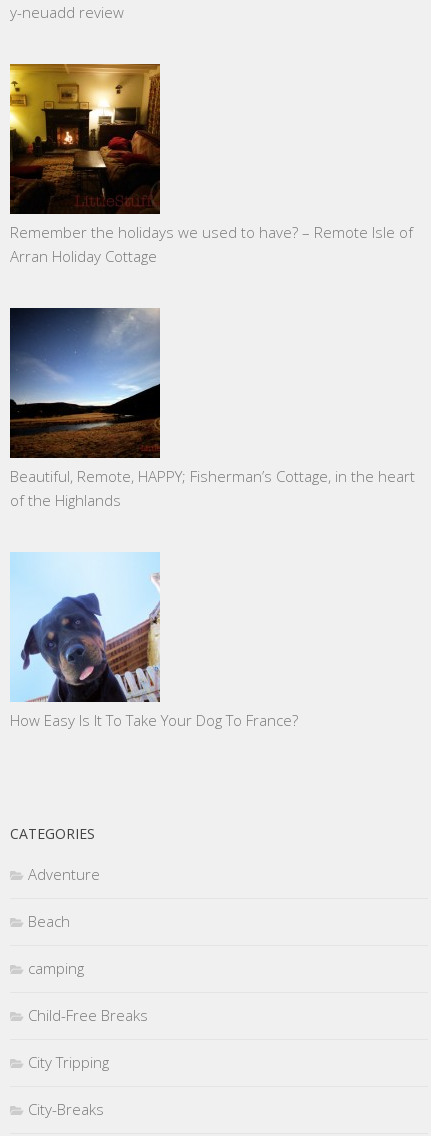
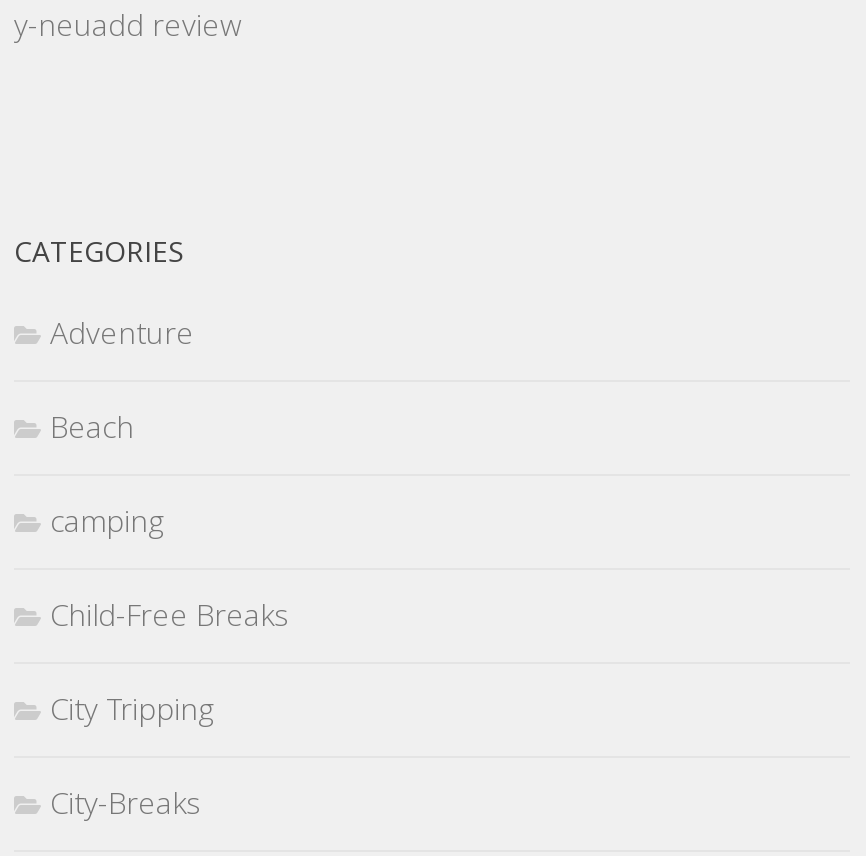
- [image]
- Remember the holidays we used to have? – Remote Isle of
- Arran Holiday Cottage

- [image]
- Beautiful, Remote, HAPPY; Fisherman’s Cottage, in the heart
- of the Highlands

- [image]
- How Easy Is It To Take Your Dog To France?
